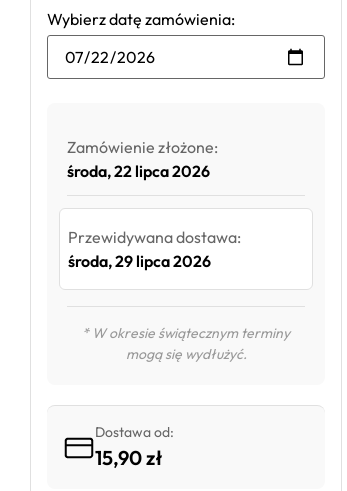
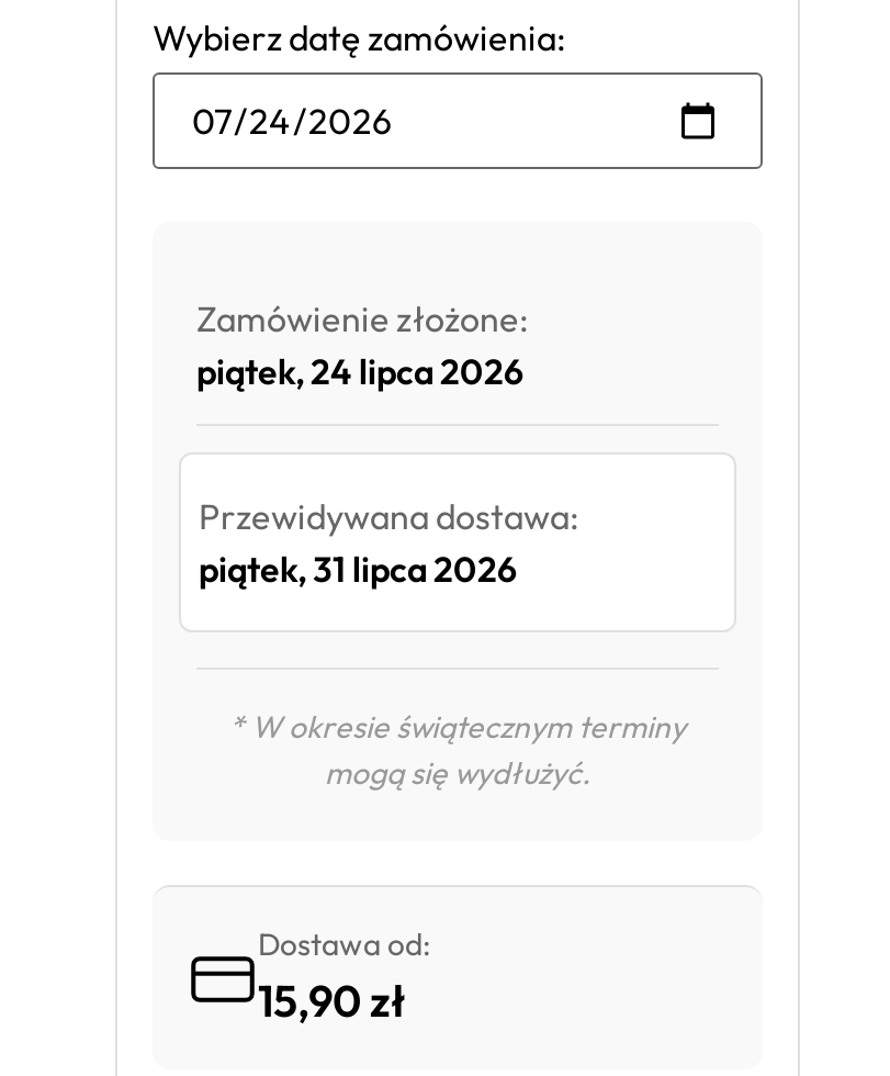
- środa, 22 lipca 2026
+ piątek, 24 lipca 2026

- środa, 29 lipca 2026
+ piątek, 31 lipca 2026
